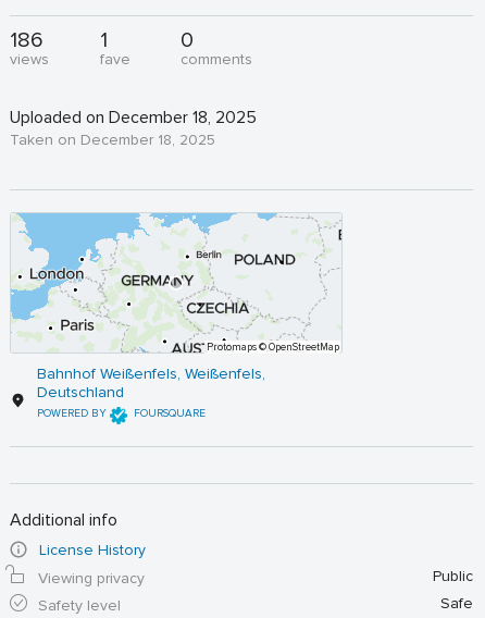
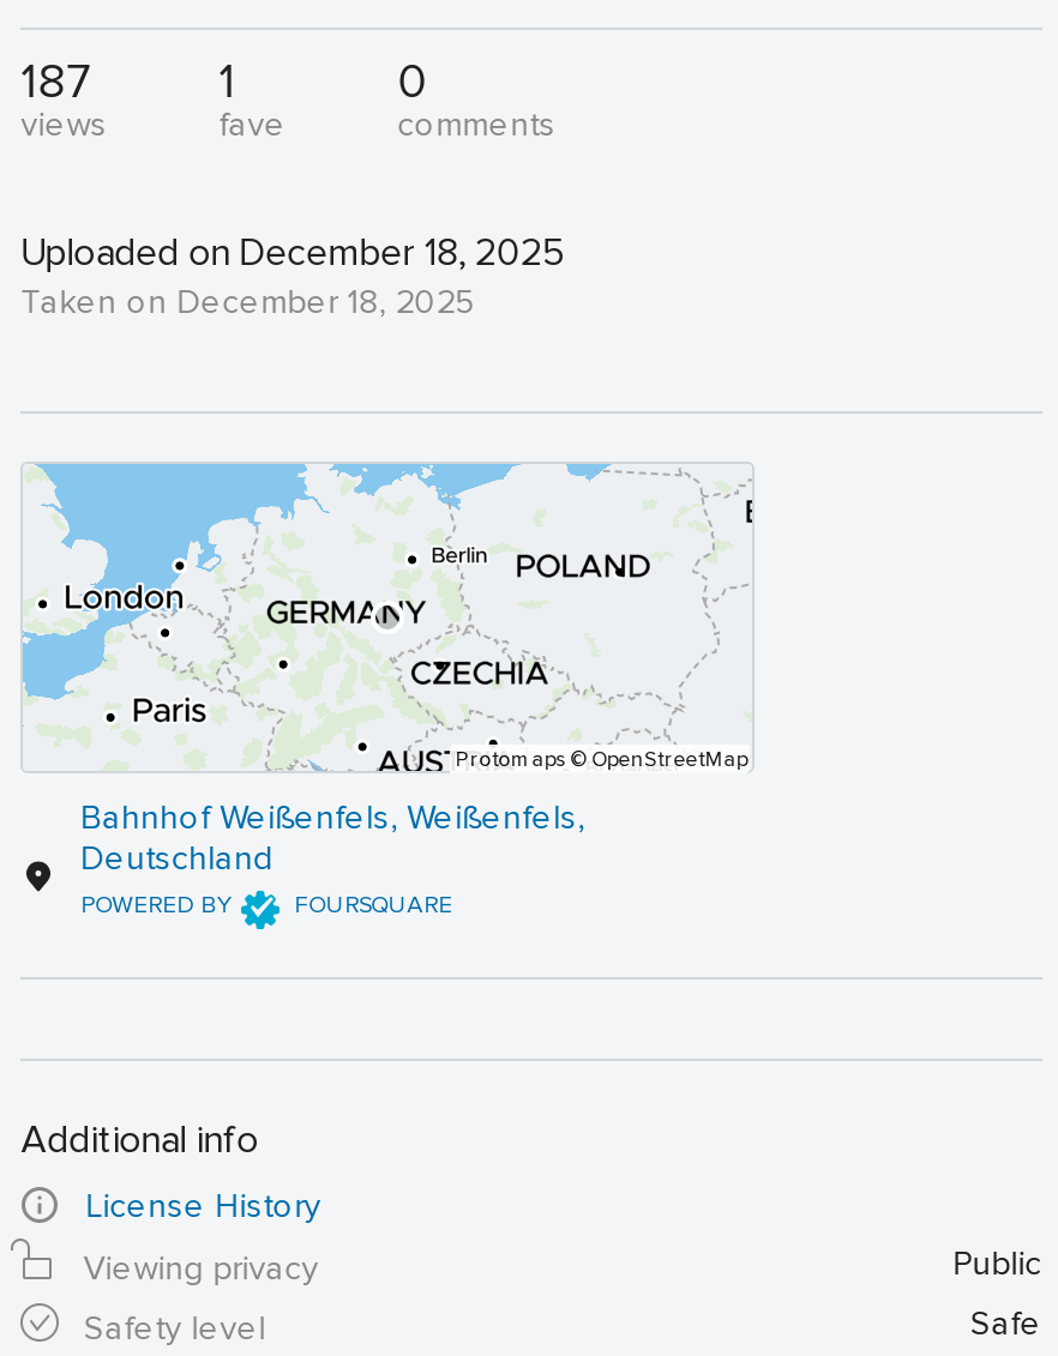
- 186
+ 187
